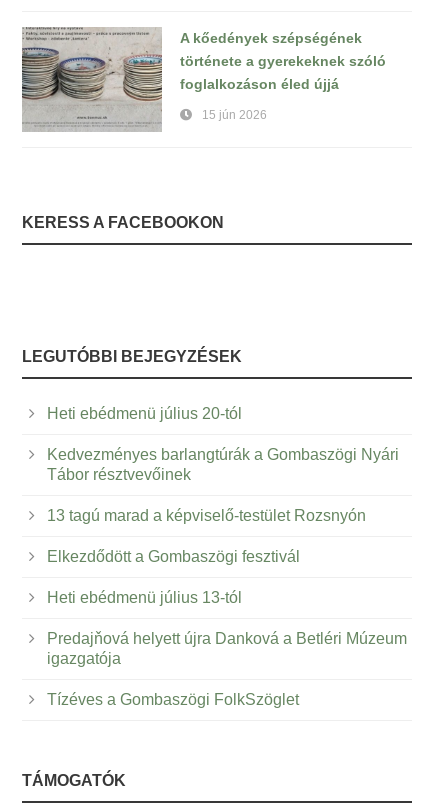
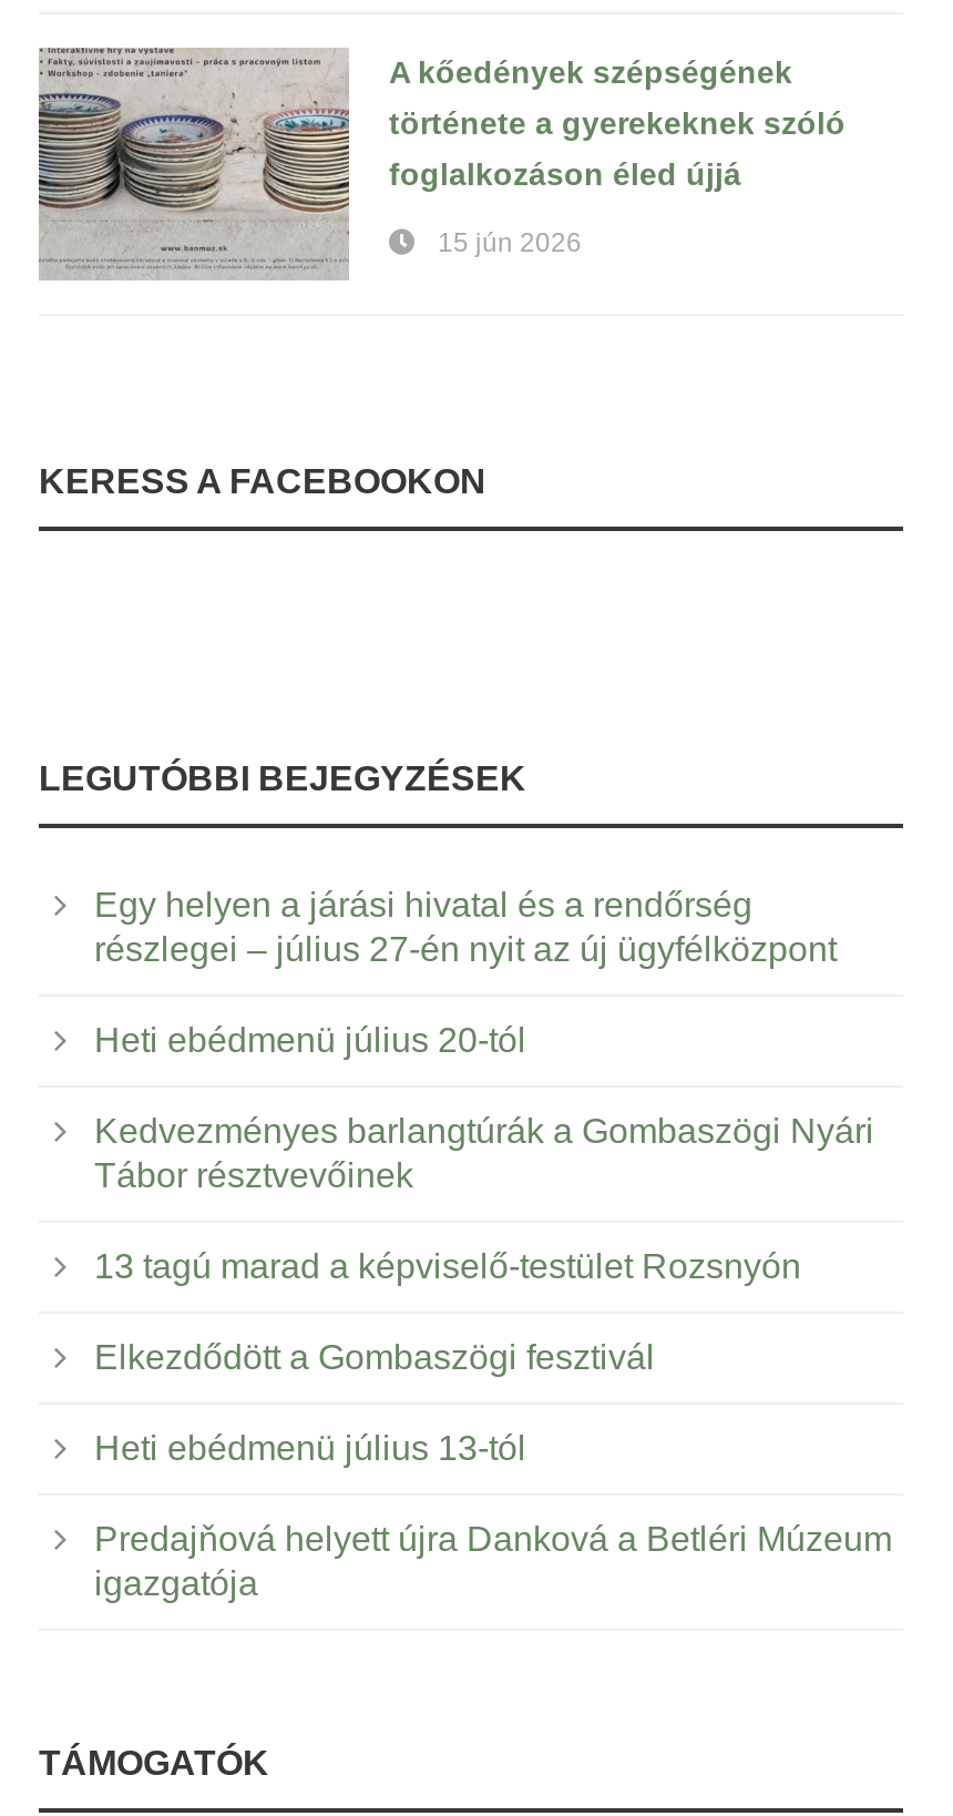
+ Egy helyen a járási hivatal és a rendőrség
+ részlegei – július 27-én nyit az új ügyfélközpont

moved down: Heti ebédmenü július 20-tól | Kedvezményes barlangtúrák a Gombaszögi Nyári | Tábor résztvevőinek | 13 tagú marad a képviselő-testület Rozsnyón | Elkezdődött a Gombaszögi fesztivál | Heti ebédmenü július 13-tól | Predajňová helyett újra Danková a Betléri Múzeum | igazgatója

- Tízéves a Gombaszögi FolkSzöglet
